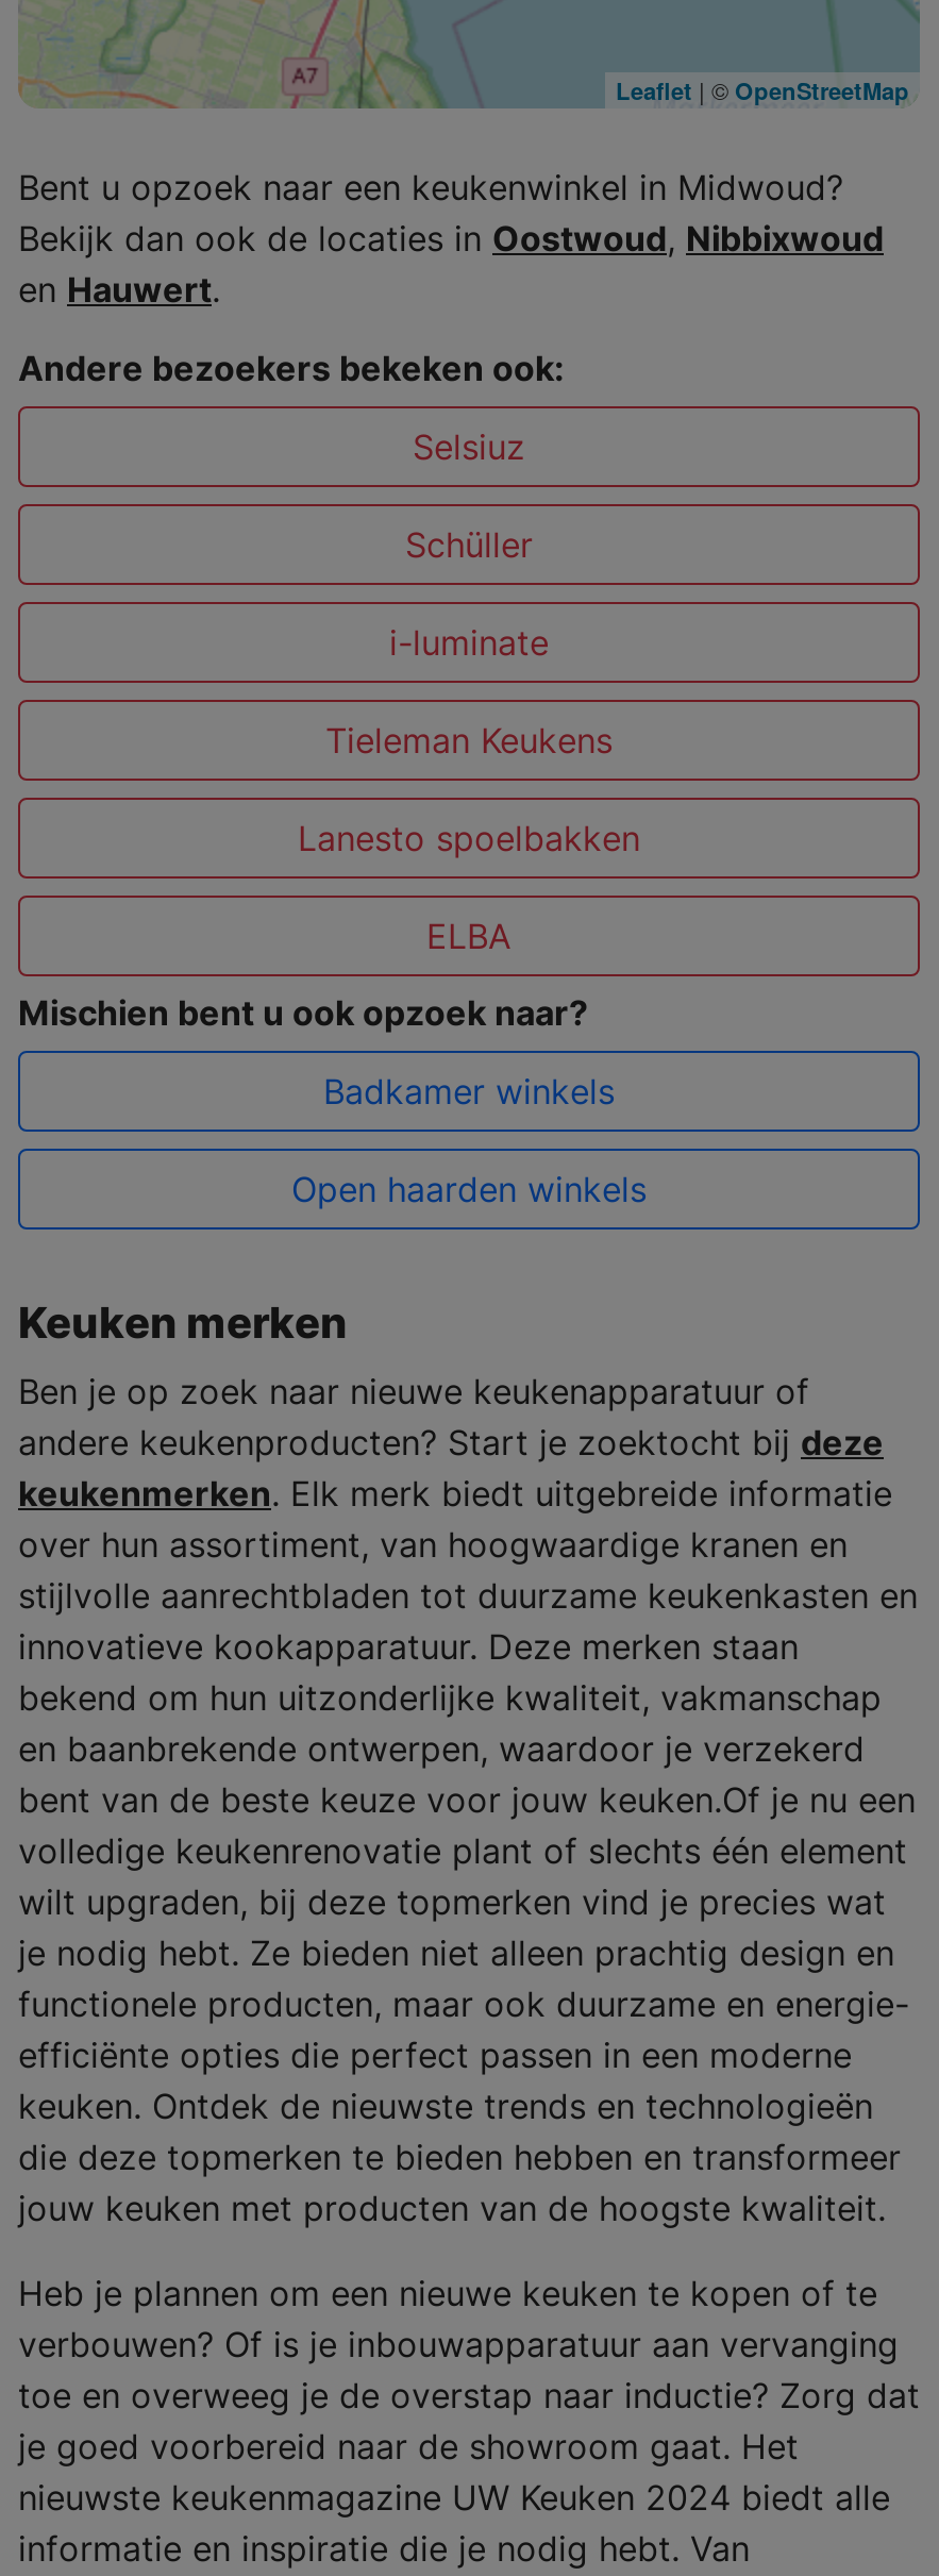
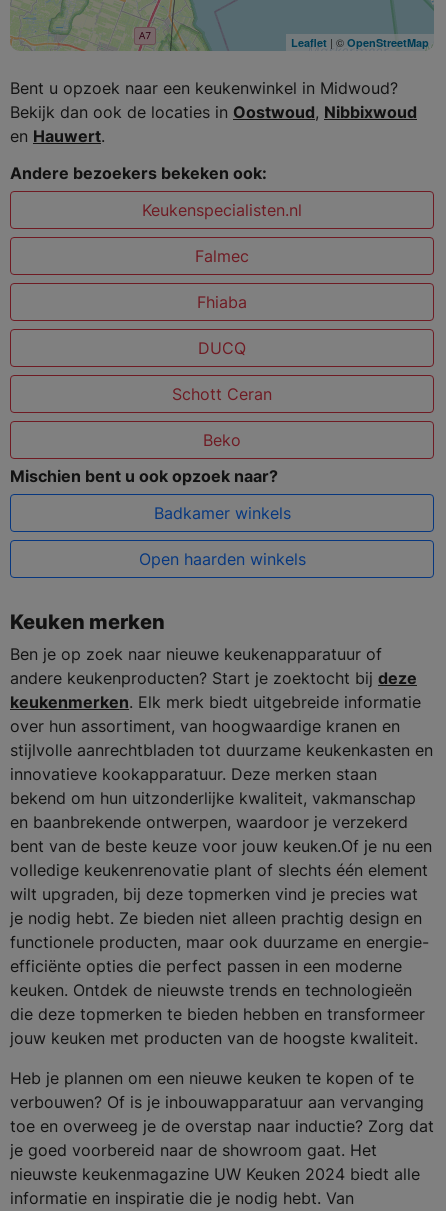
- Selsiuz
+ Keukenspecialisten.nl

- Schüller
+ Falmec

- i-luminate
+ Fhiaba

- Tieleman Keukens
+ DUCQ

- Lanesto spoelbakken
+ Schott Ceran

- ELBA
+ Beko
